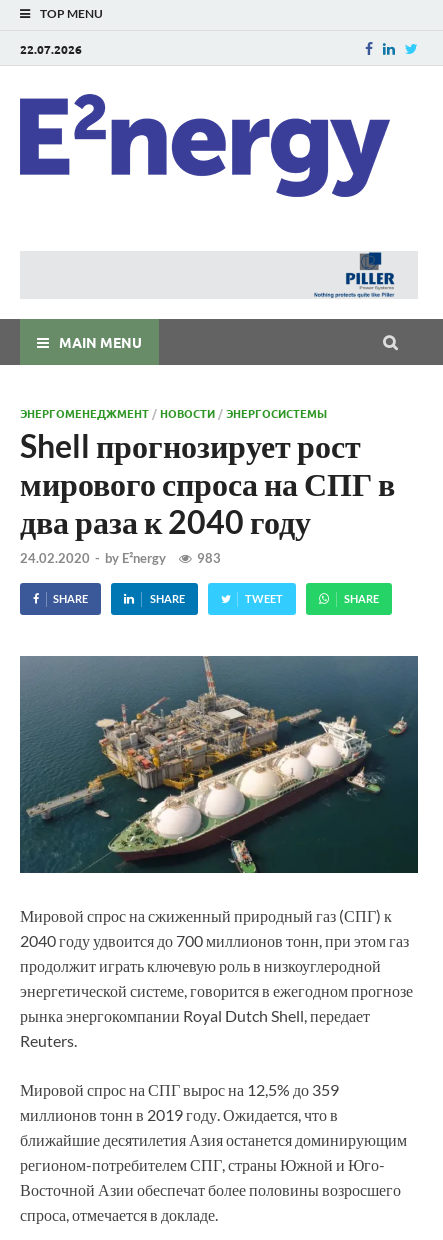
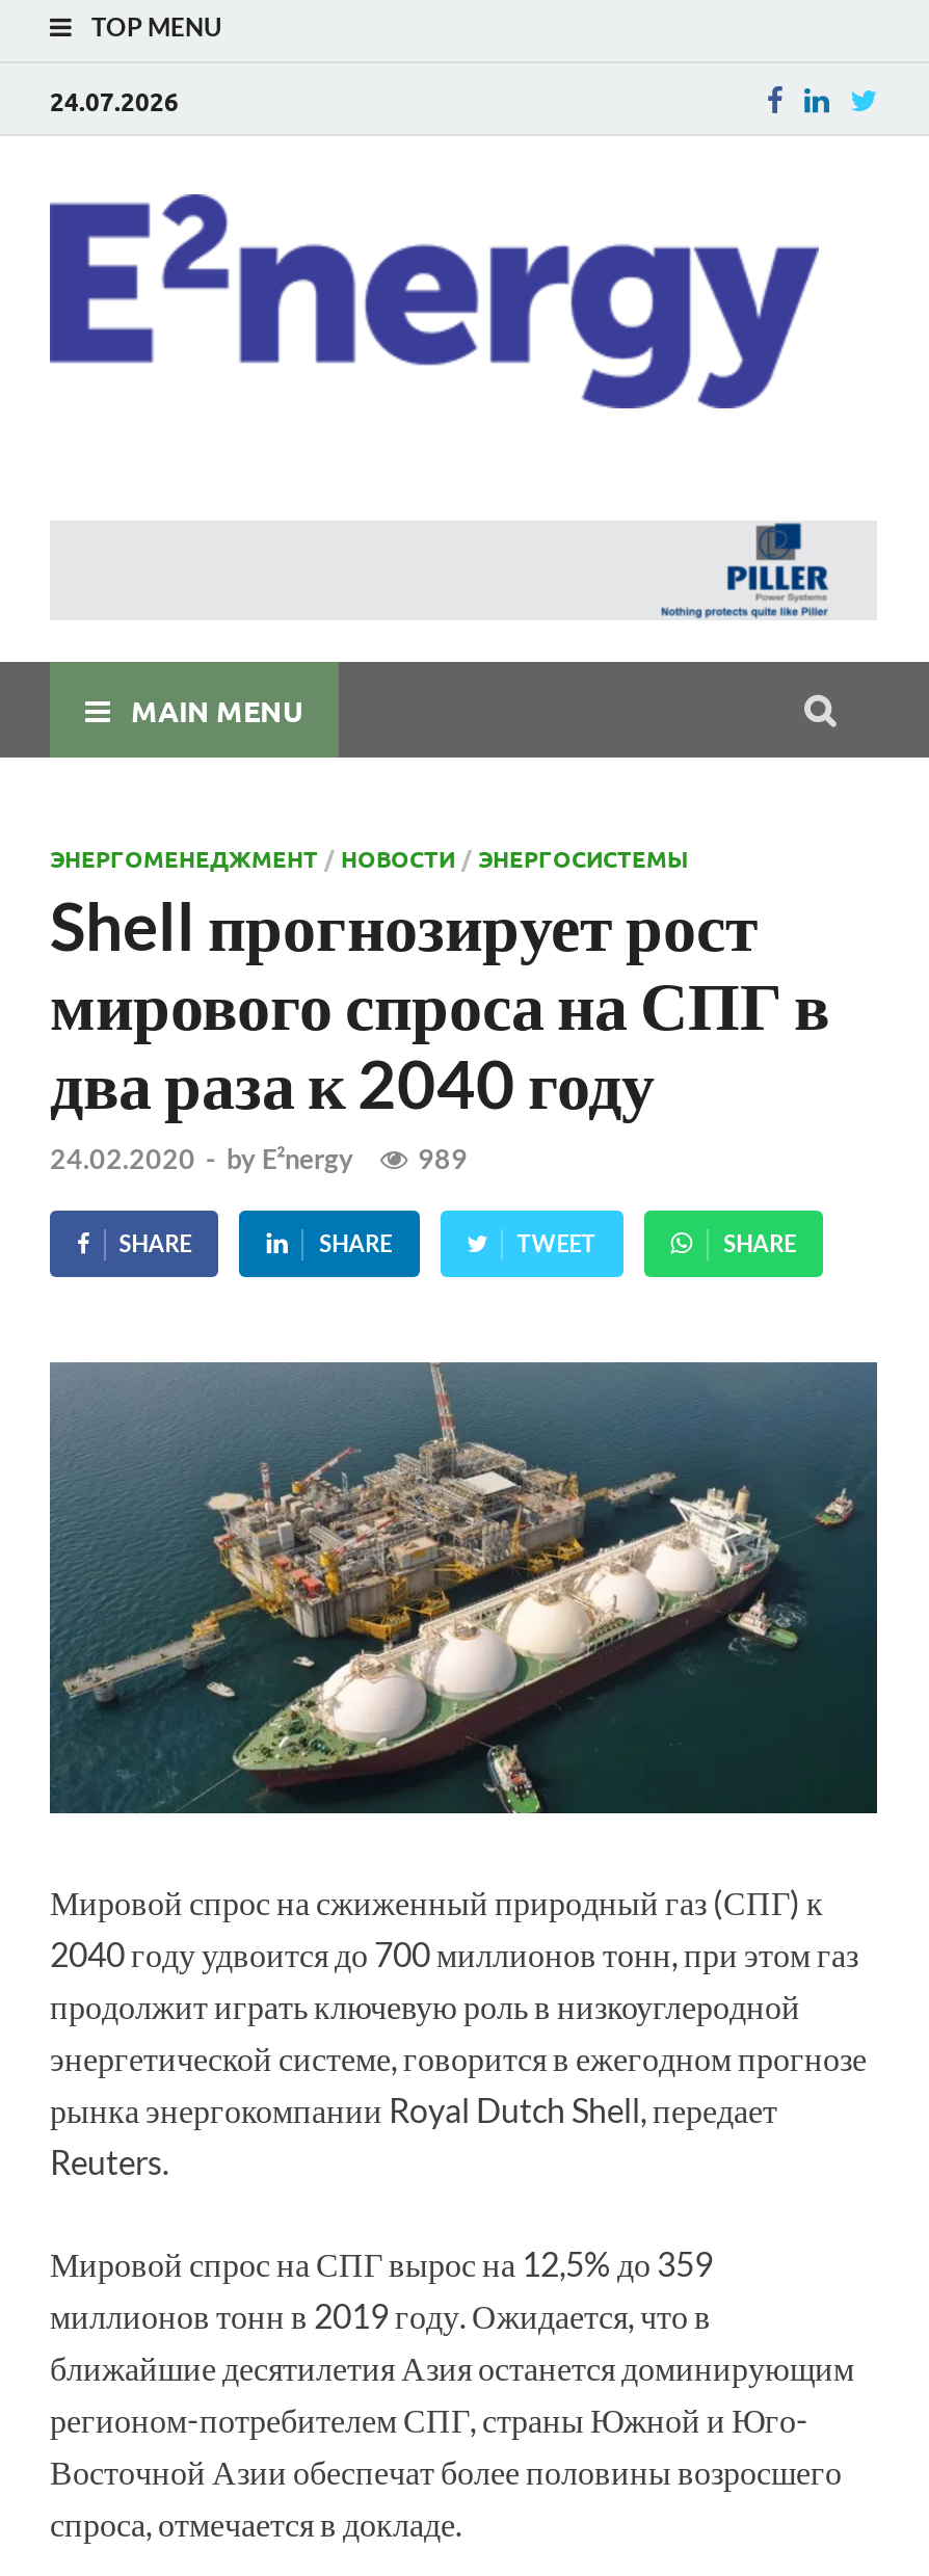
- 22.07.2026
+ 24.07.2026

- 983
+ 989
